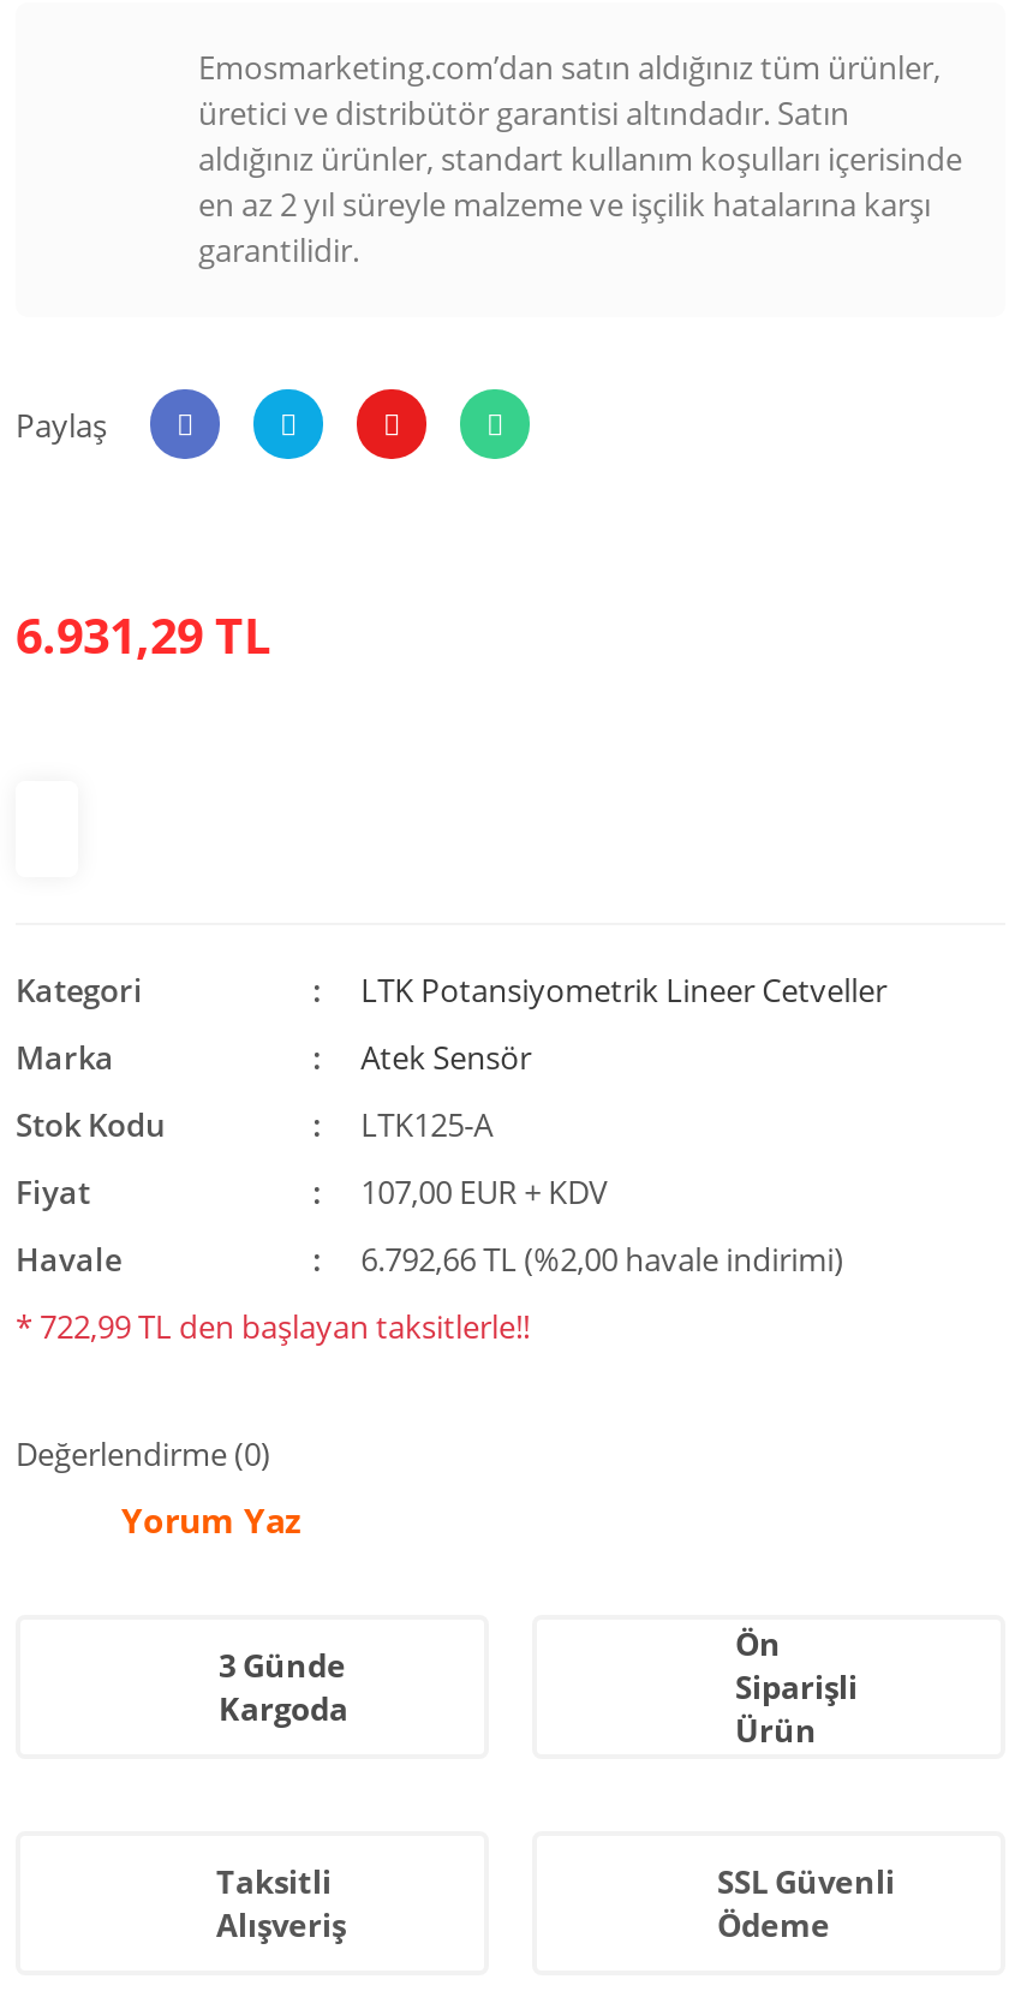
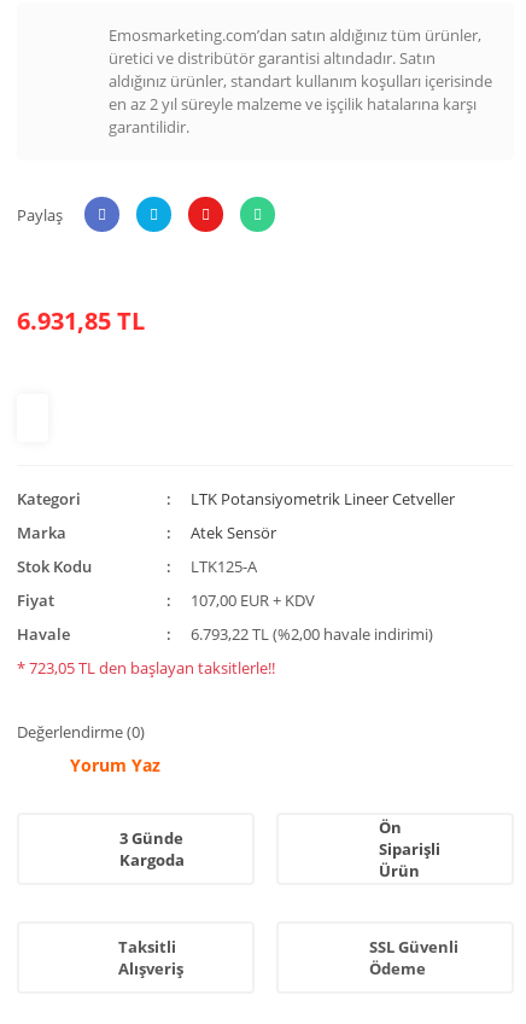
- 6.931,29 TL
+ 6.931,85 TL

- 6.792,66 TL (%2,00 havale indirimi)
+ 6.793,22 TL (%2,00 havale indirimi)

- * 722,99 TL den başlayan taksitlerle!!
+ * 723,05 TL den başlayan taksitlerle!!
